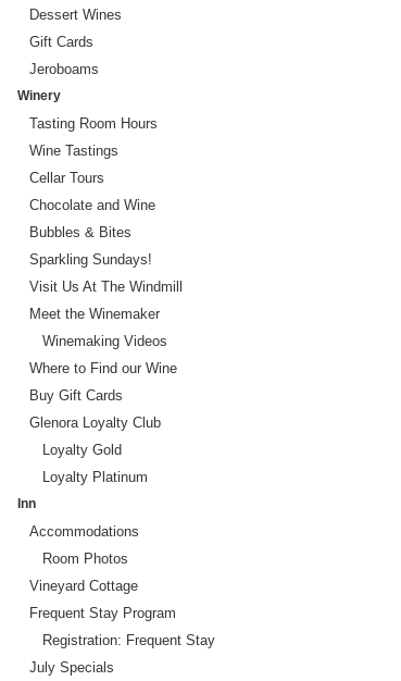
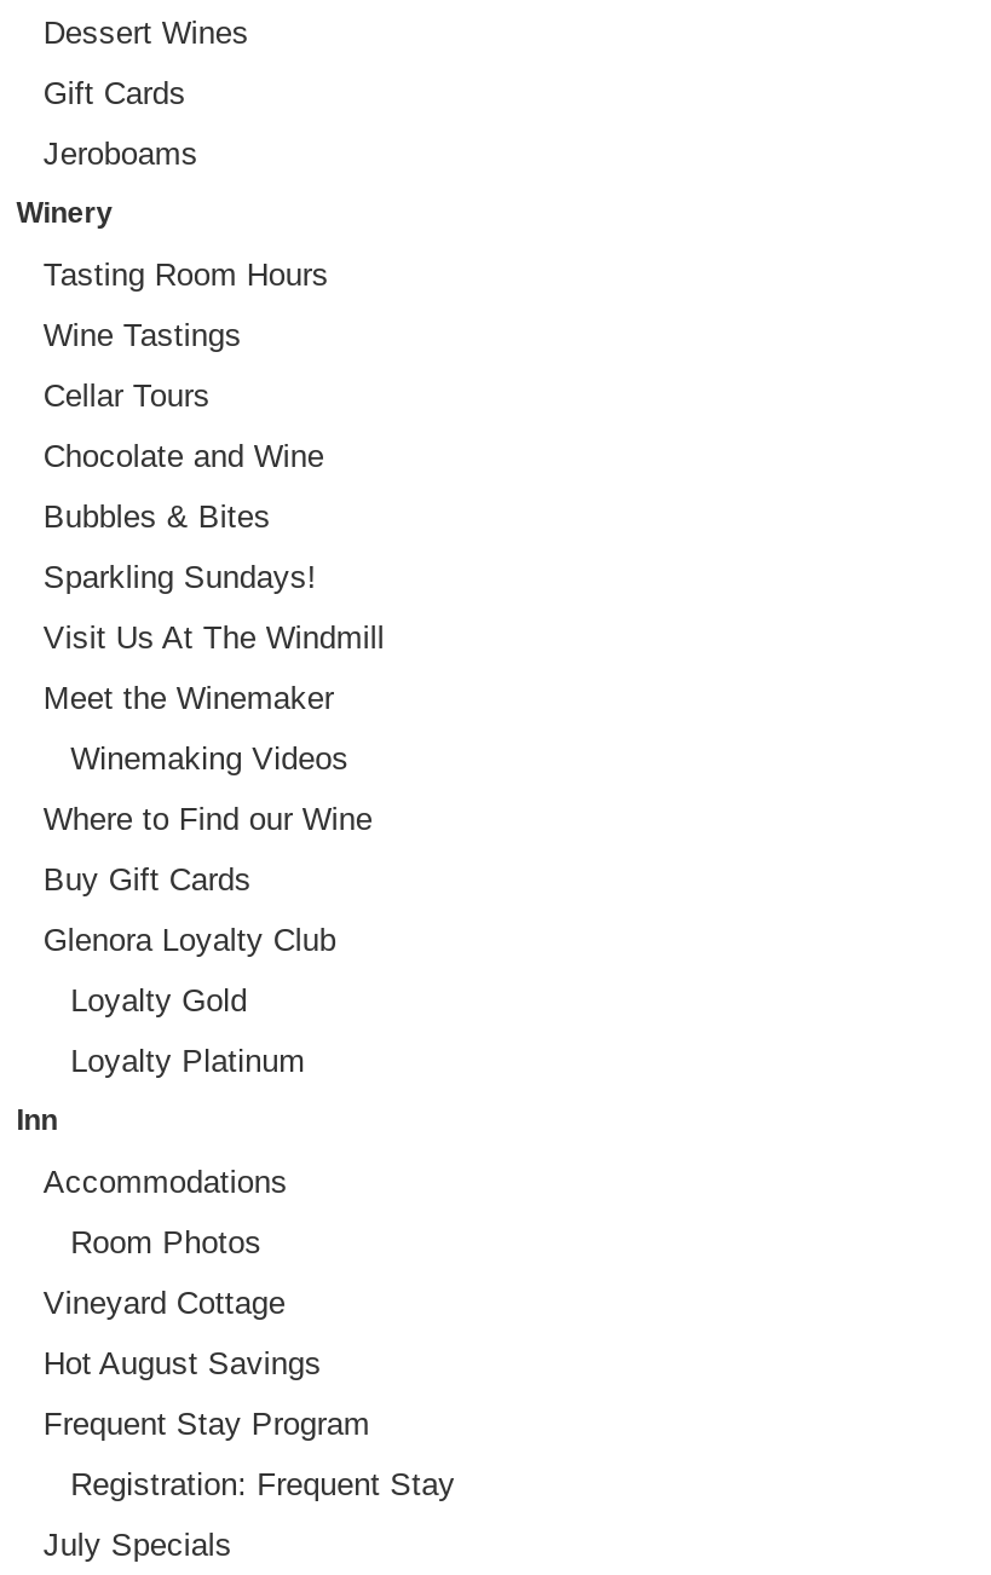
+ Hot August Savings
